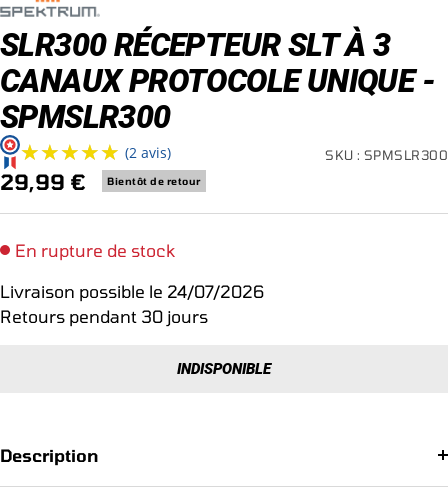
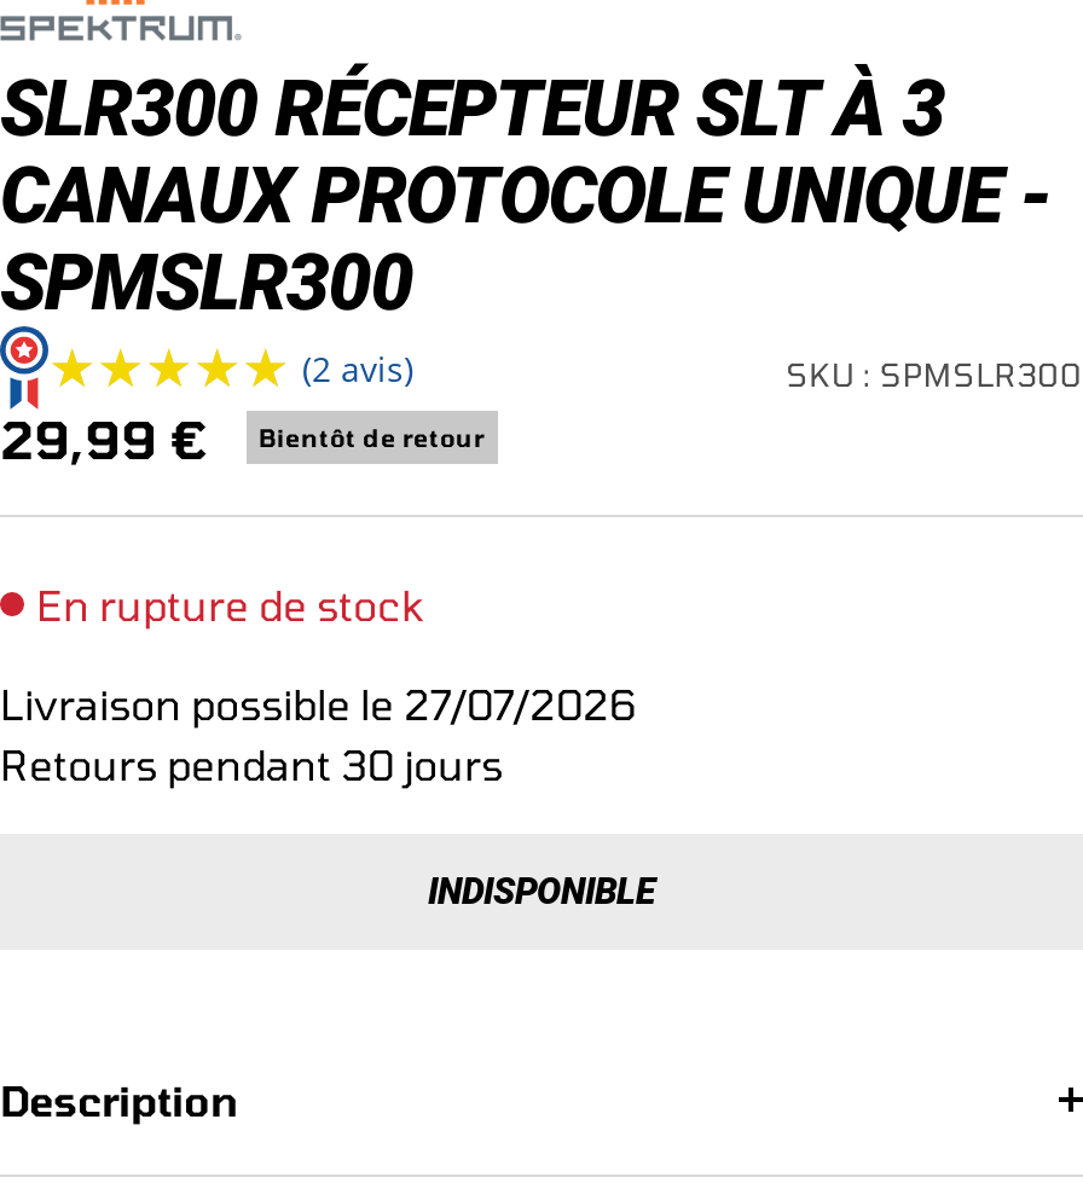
- Livraison possible le 24/07/2026
+ Livraison possible le 27/07/2026
